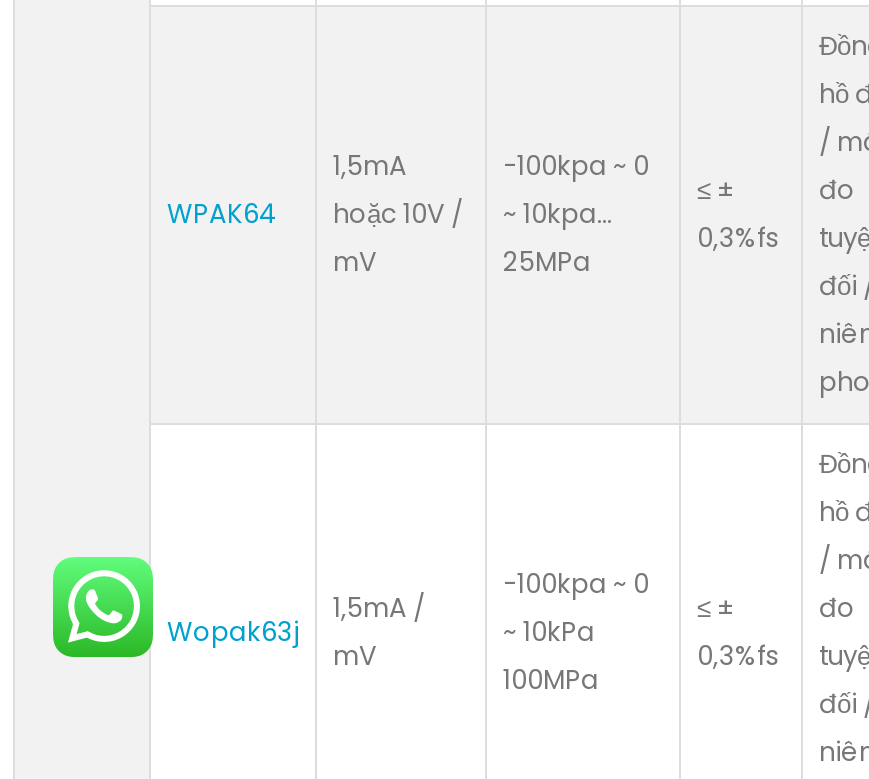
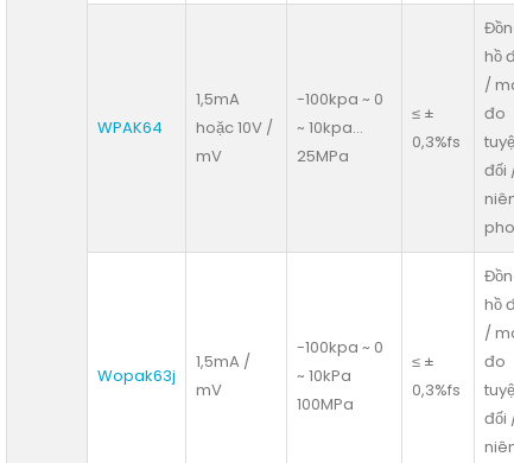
- [image]
